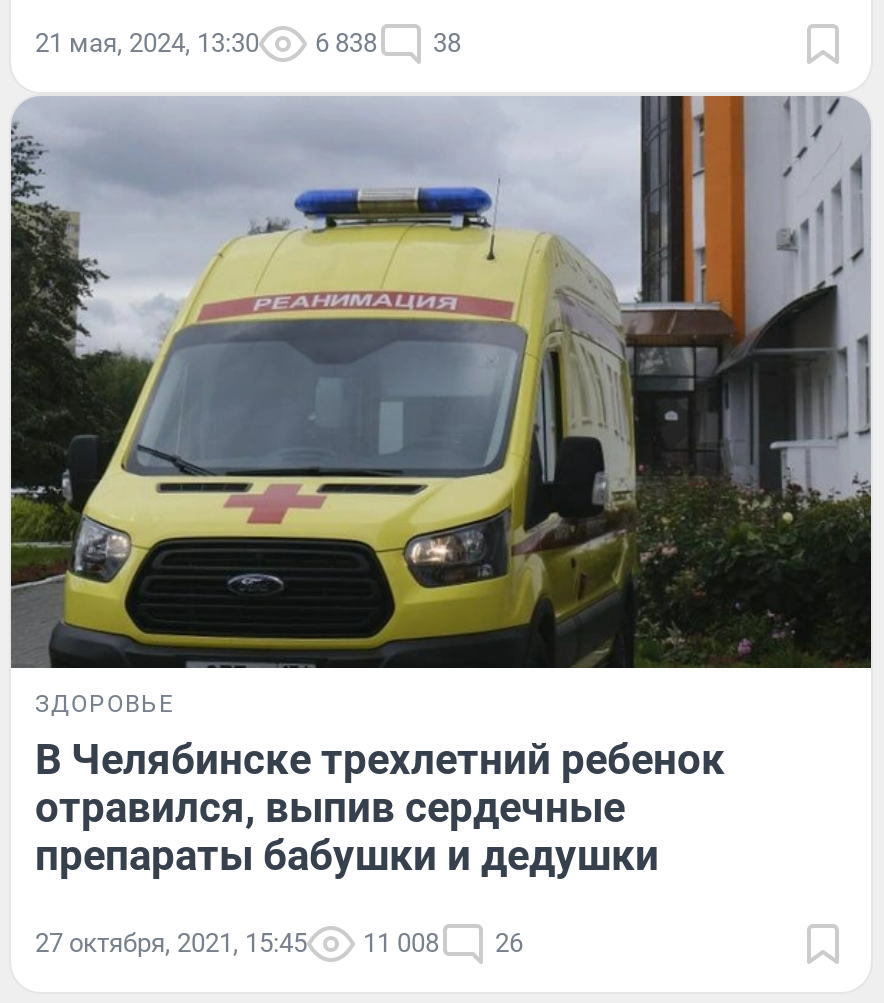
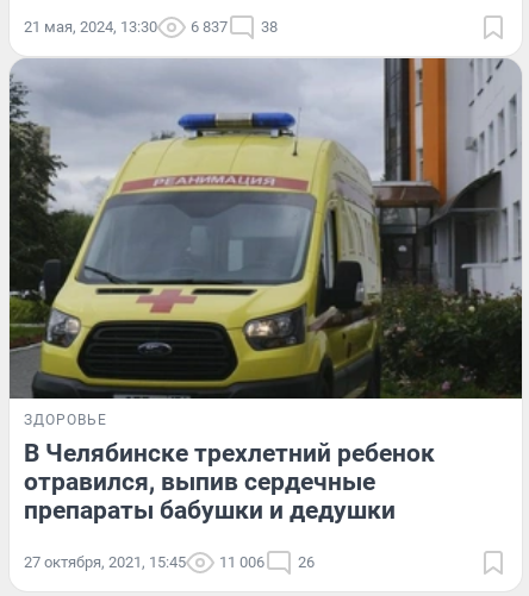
- 21 мая, 2024, 13:30 6 838 38
+ 21 мая, 2024, 13:30 6 837 38

- 27 октября, 2021, 15:45 11 008 26
+ 27 октября, 2021, 15:45 11 006 26
